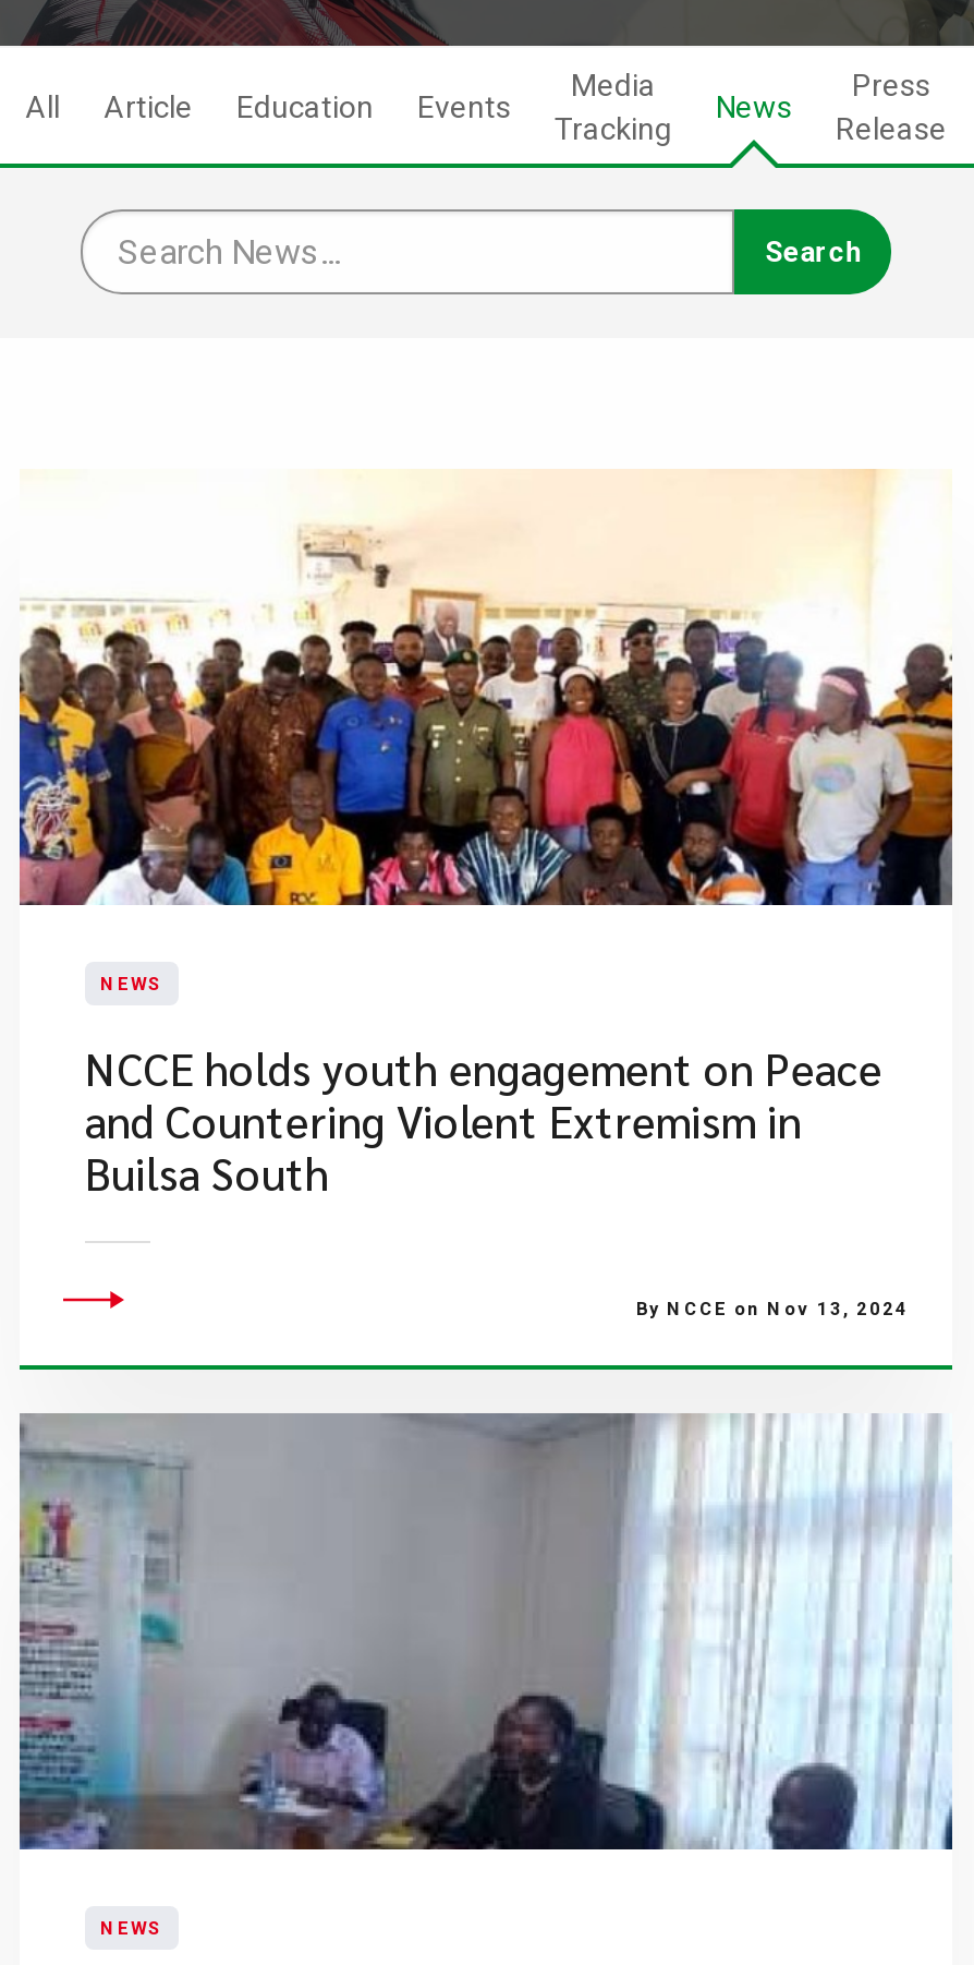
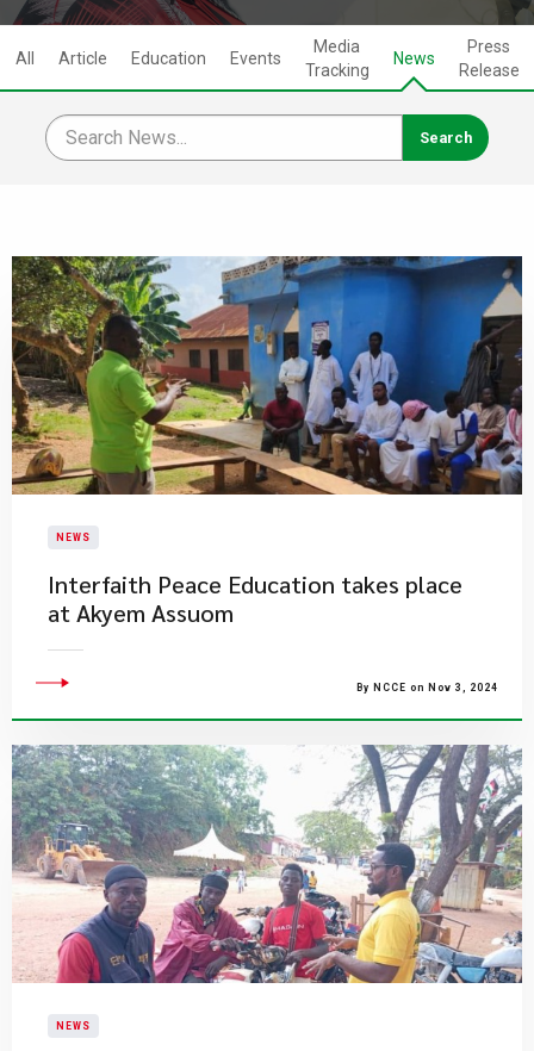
- [image]
+ [image]

- NCCE holds youth engagement on Peace
- and Countering Violent Extremism in
- Builsa South
+ Interfaith Peace Education takes place
+ at Akyem Assuom

- By NCCE on Nov 13, 2024
+ By NCCE on Nov 3, 2024

- [image]
+ [image]
